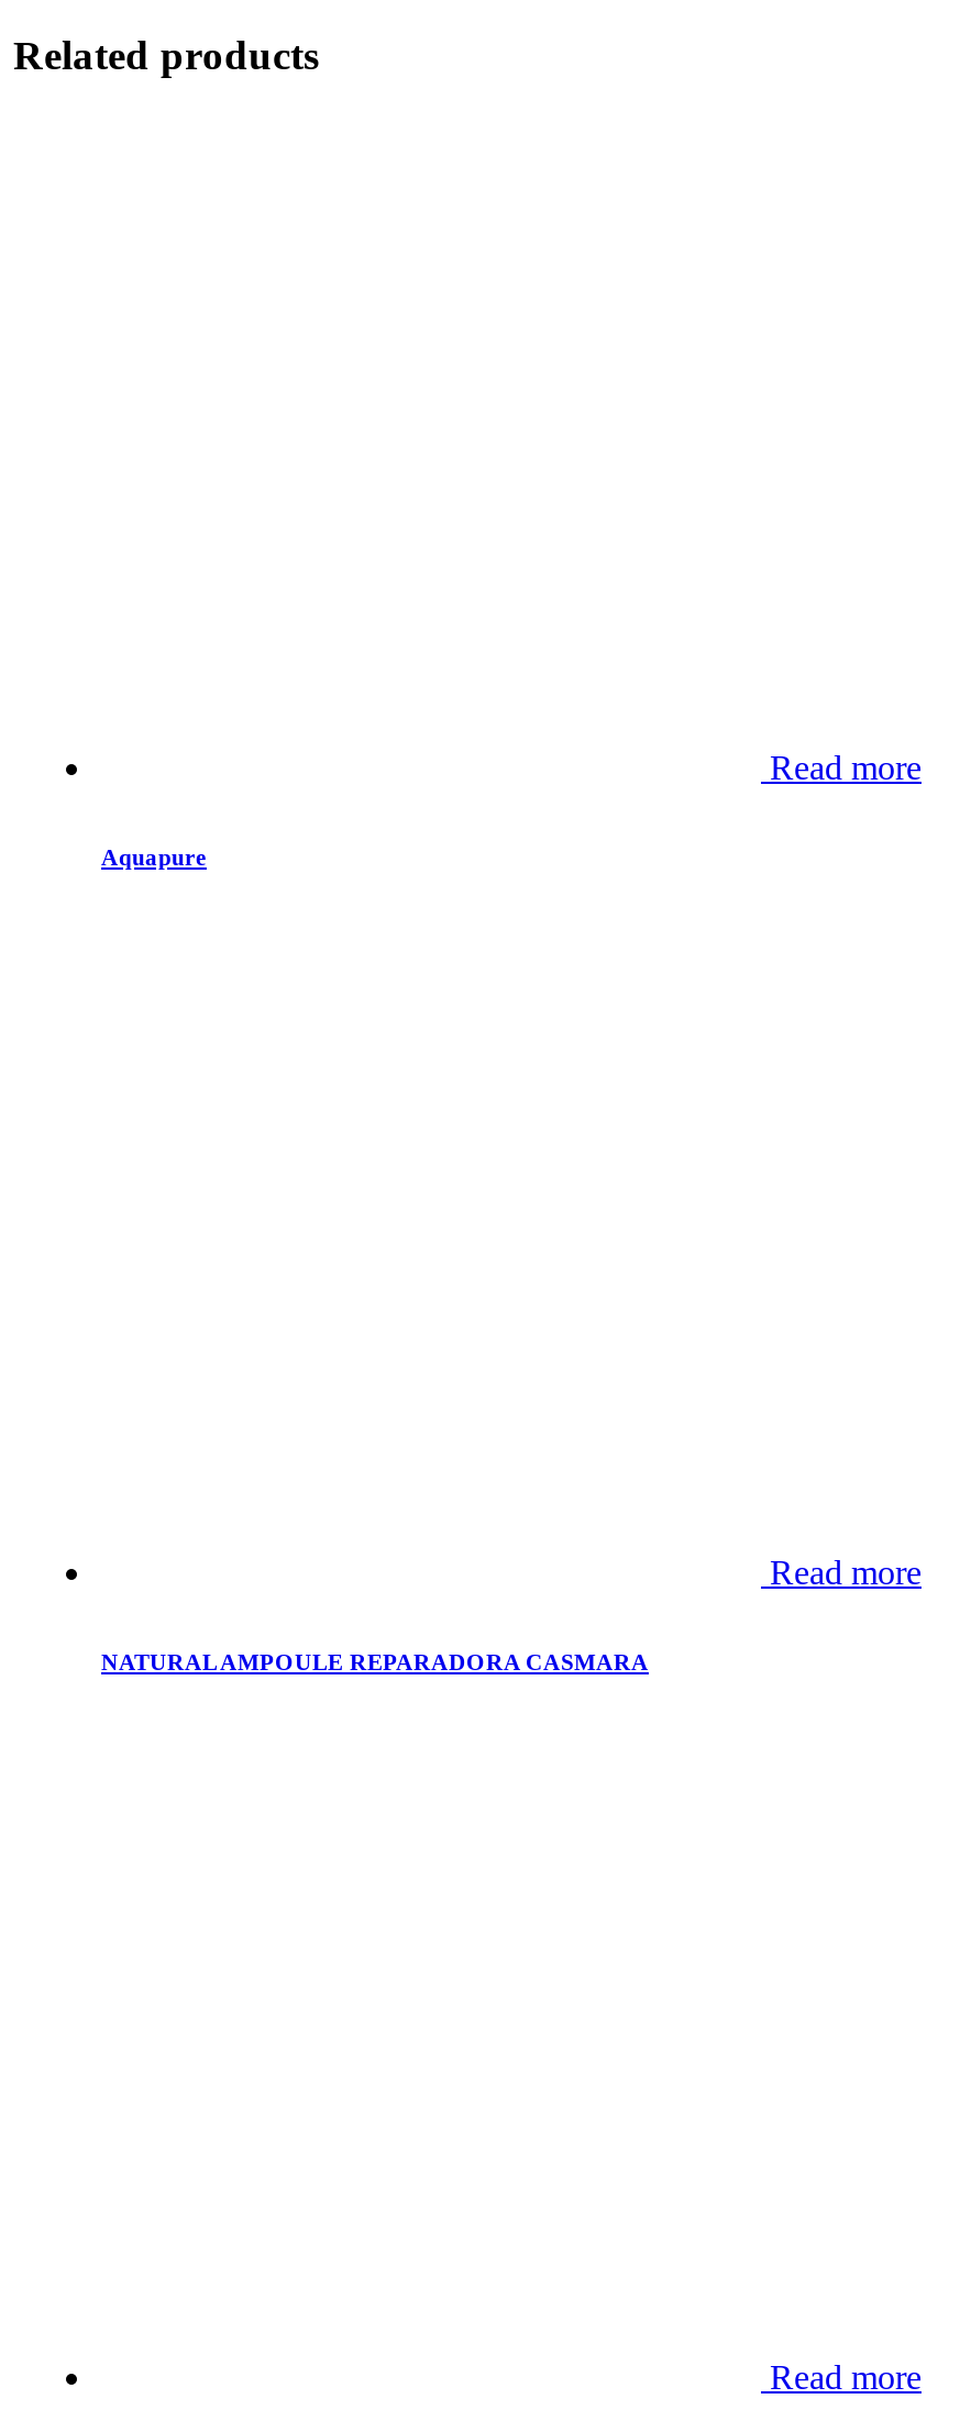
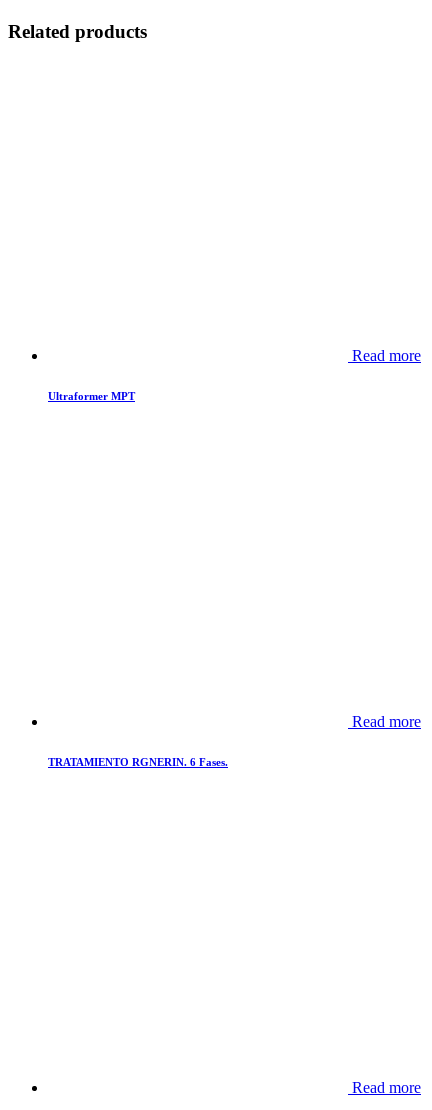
- Aquapure
+ Ultraformer MPT

- NATURAL AMPOULE REPARADORA CASMARA
+ TRATAMIENTO RGNERIN. 6 Fases.
